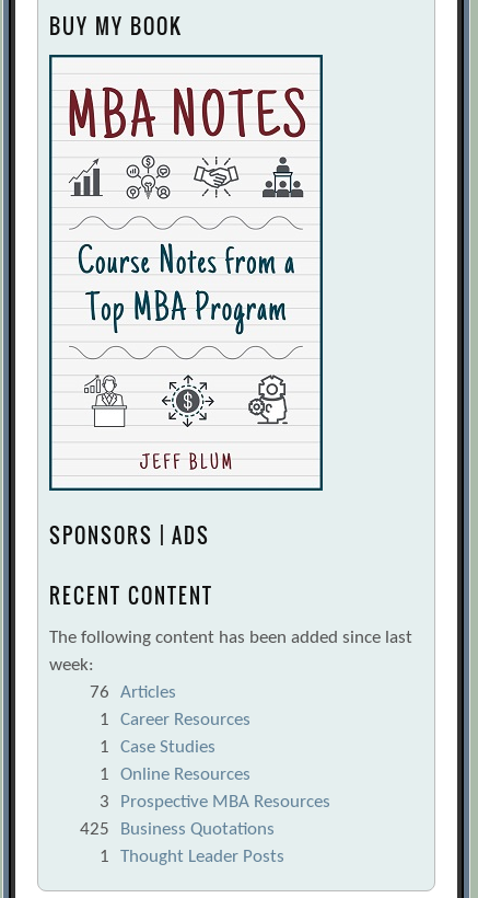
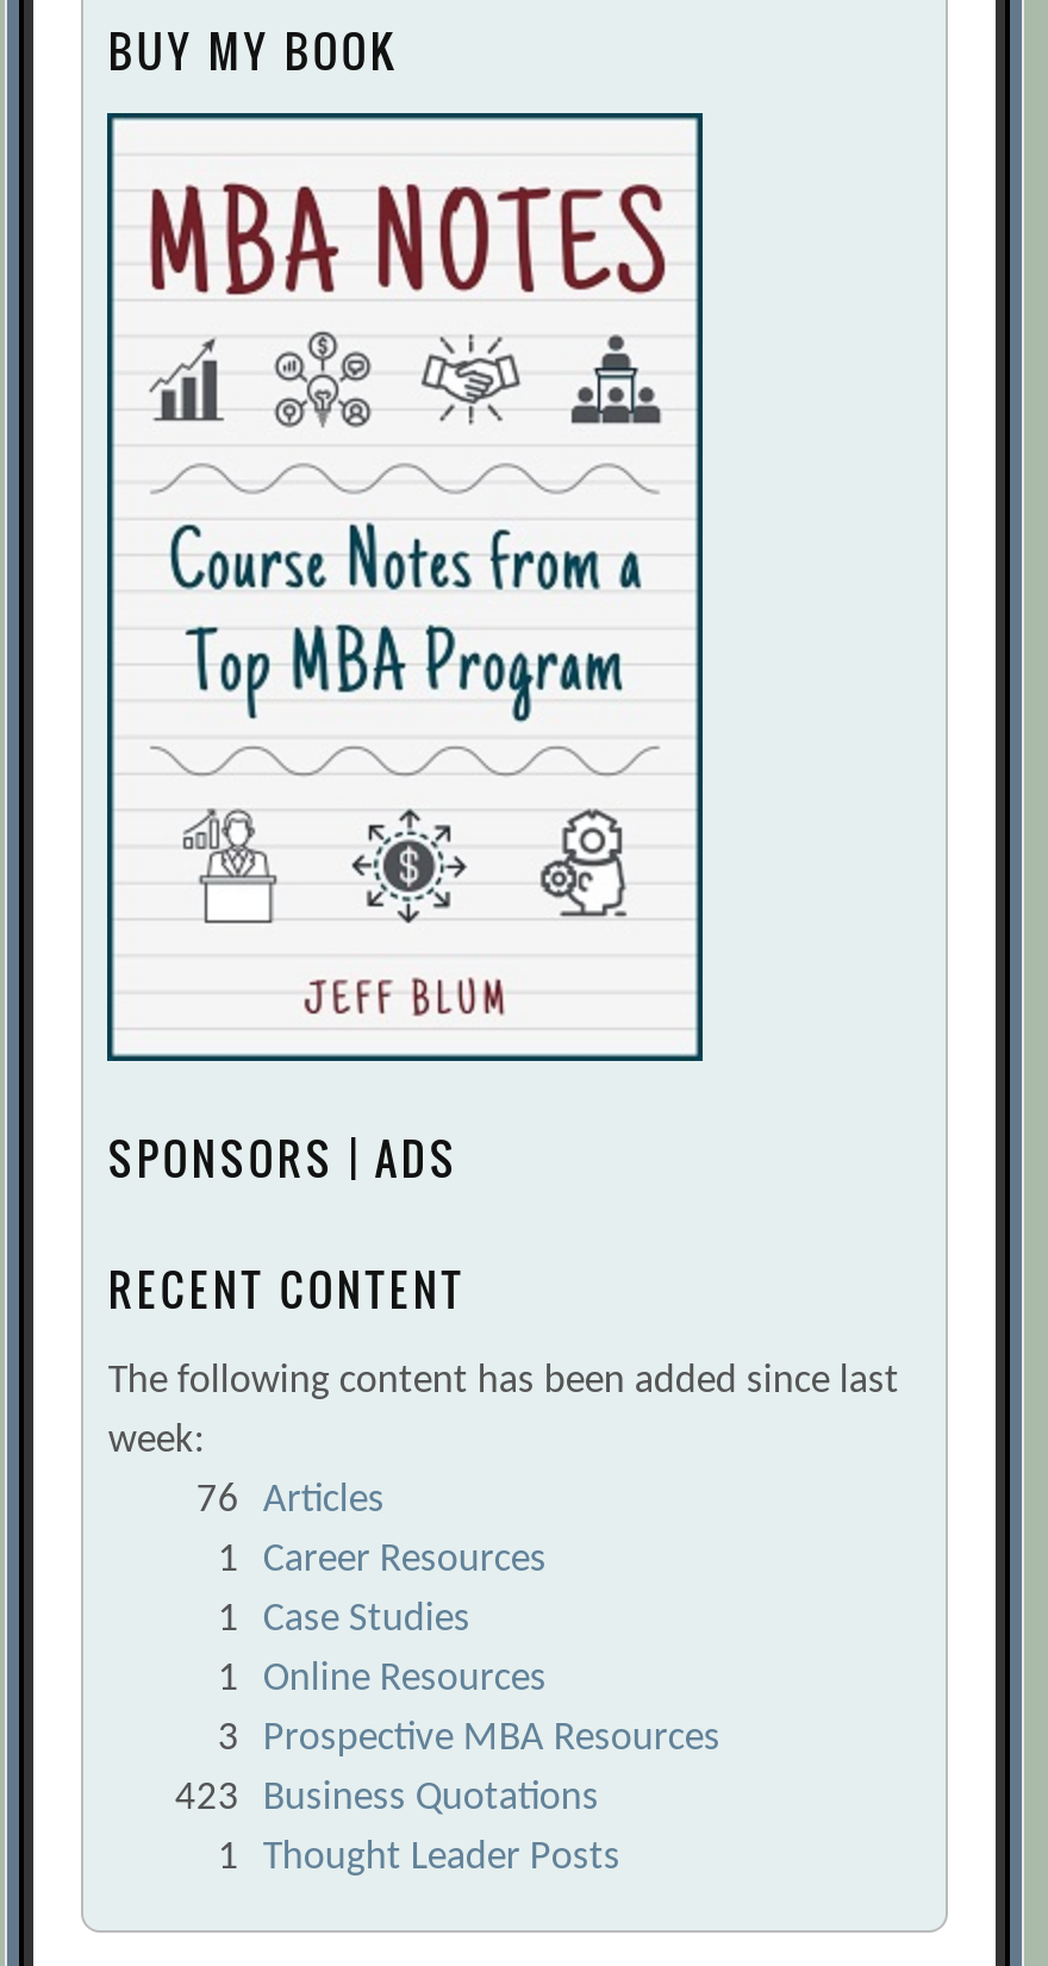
- 425 Business Quotations
+ 423 Business Quotations
